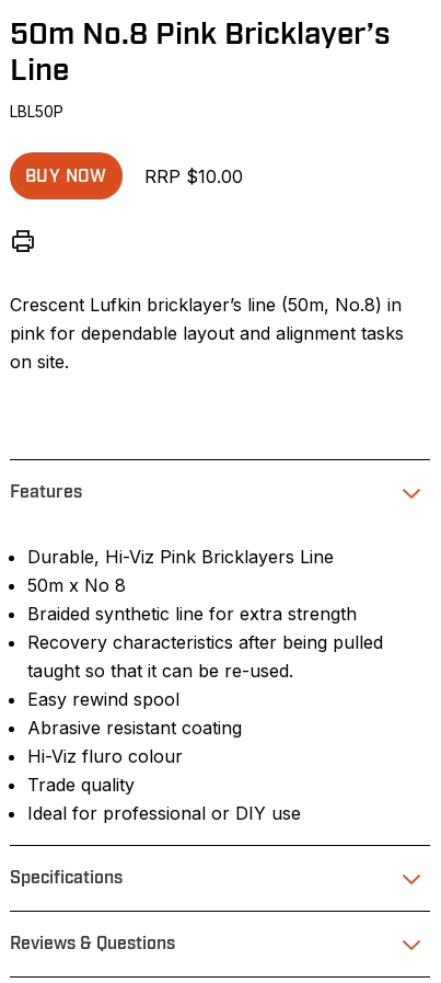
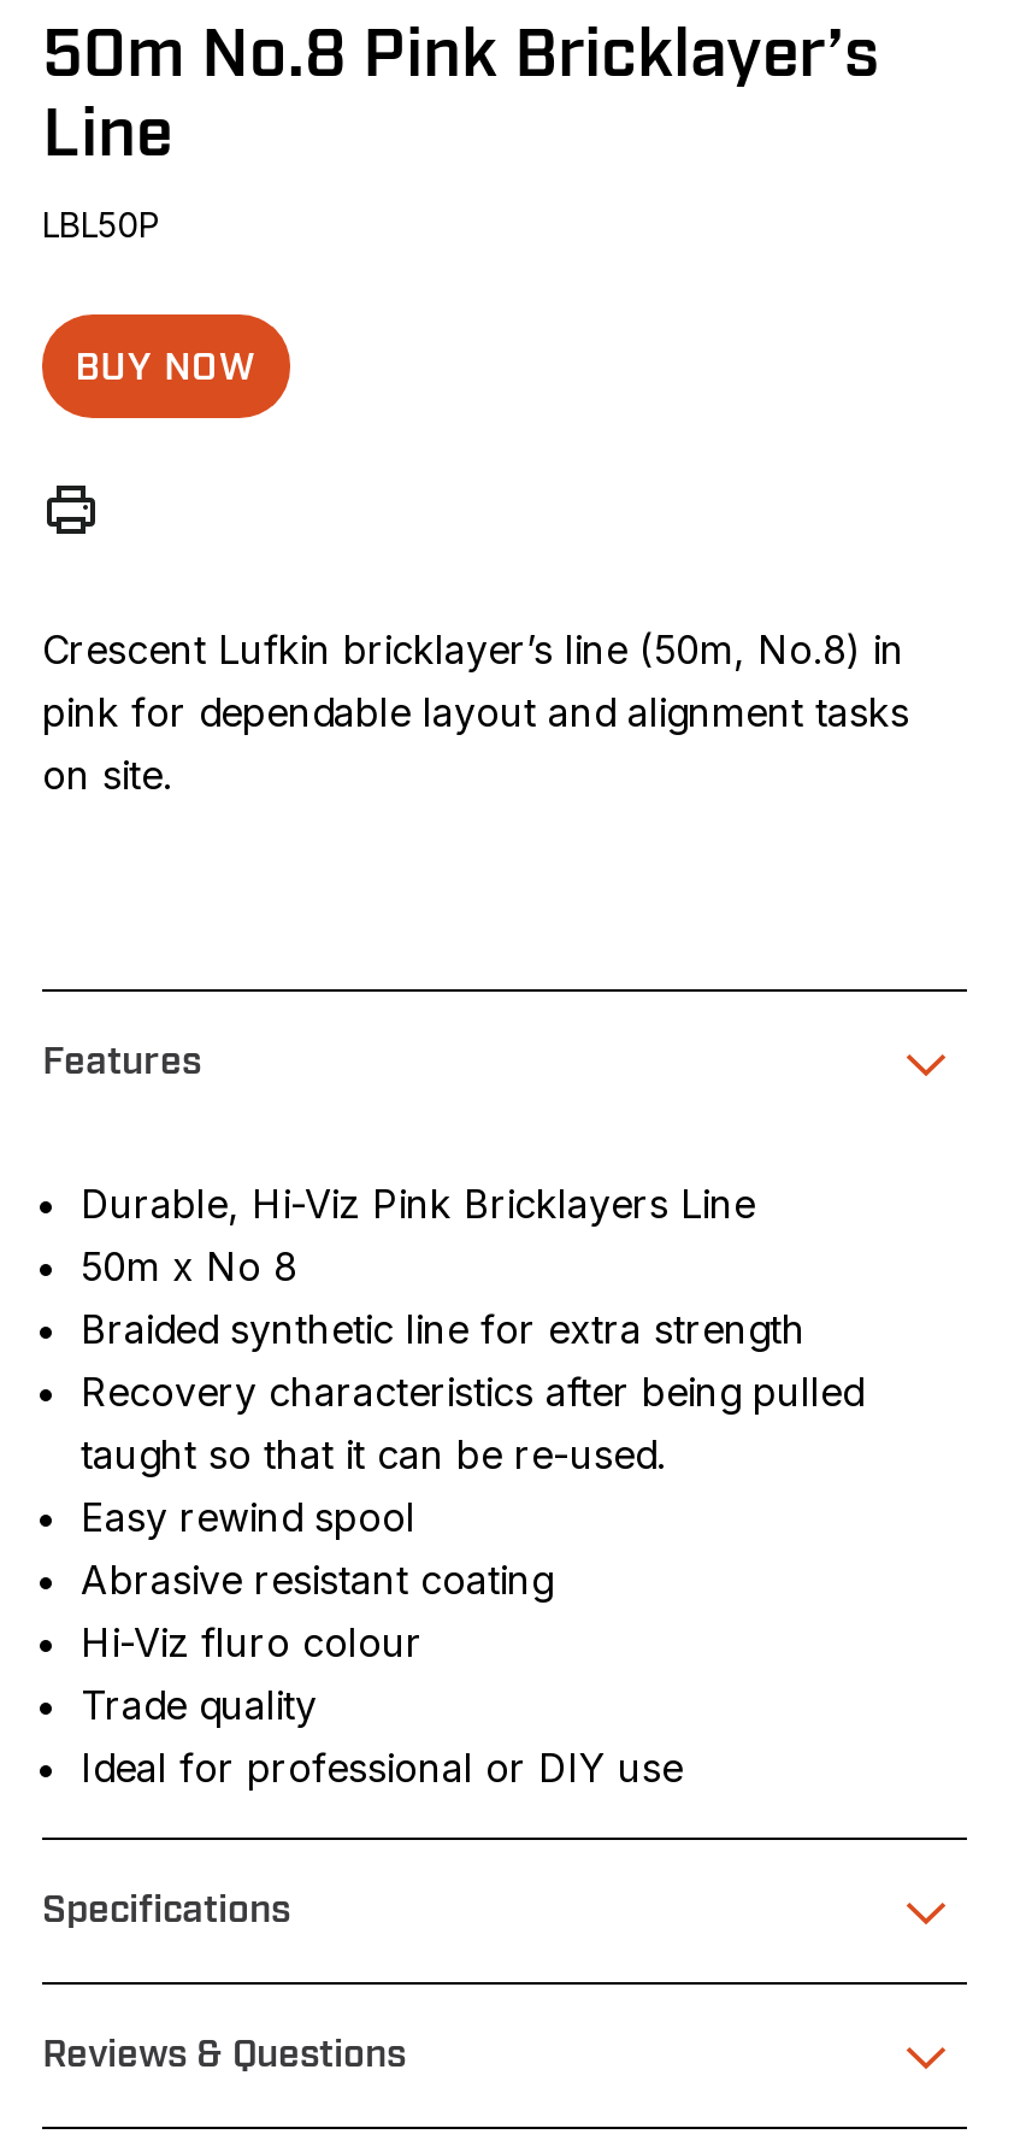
- RRP $10.00
